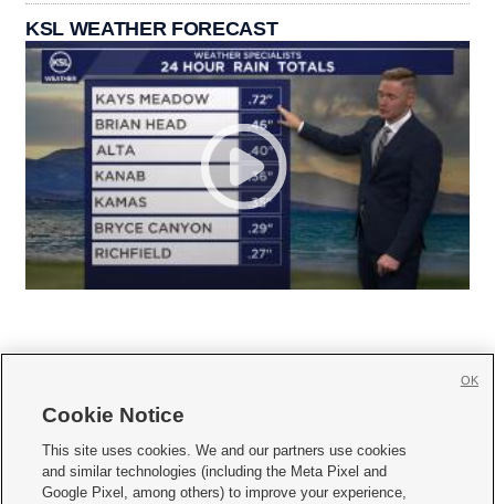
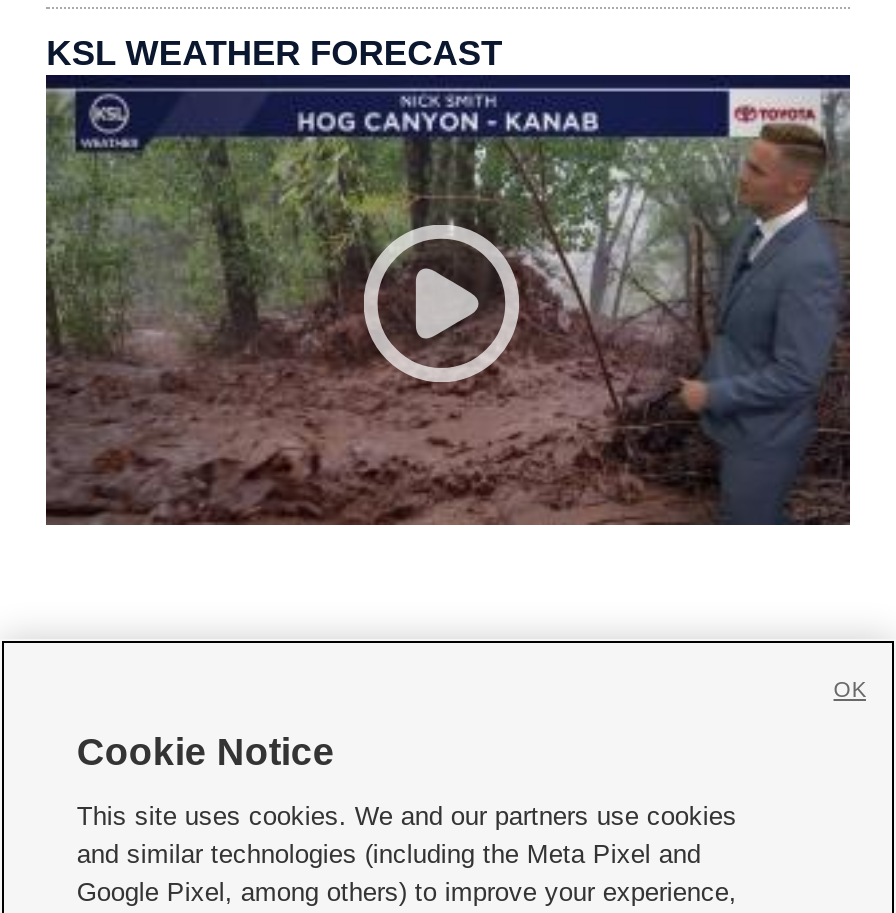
- [image]
+ [image]
